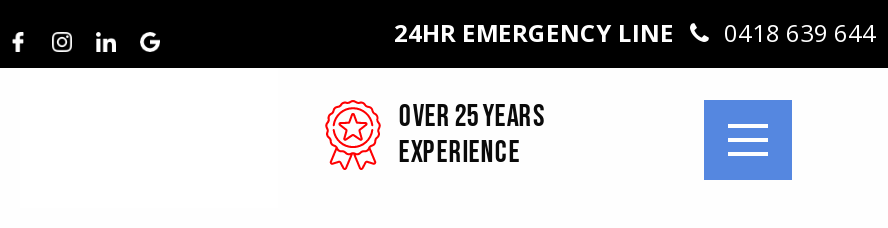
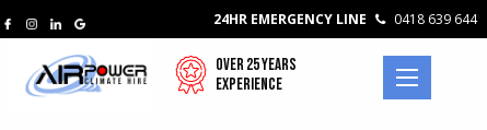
+ [image]
